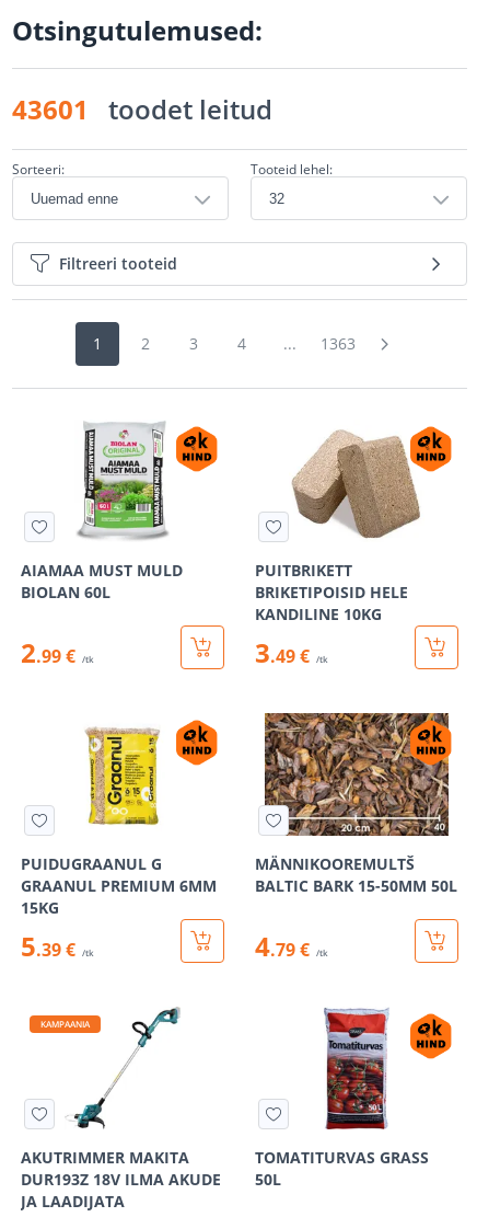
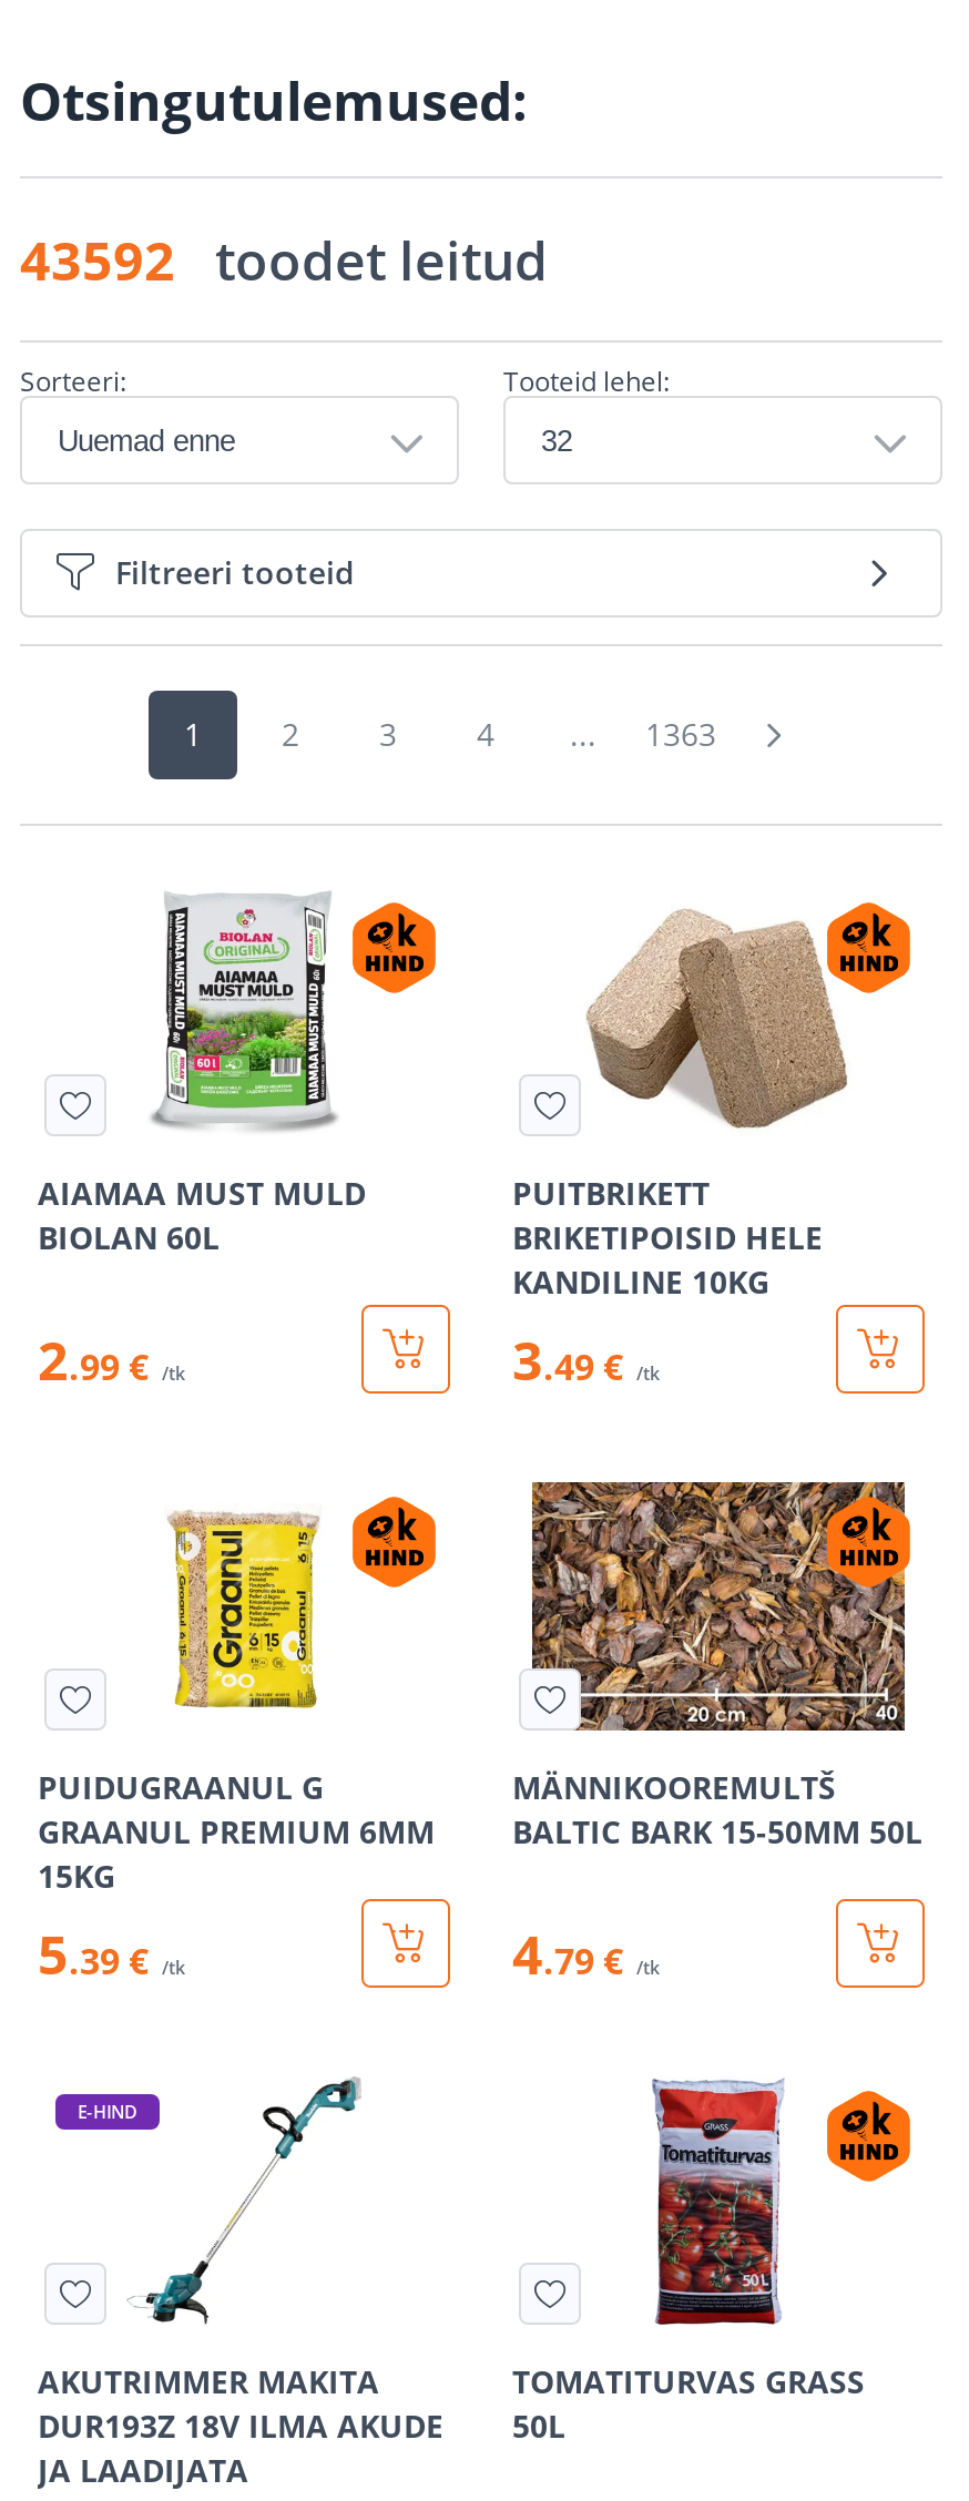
- 43601 toodet leitud
+ 43592 toodet leitud

- KAMPAANIA
+ E-HIND
